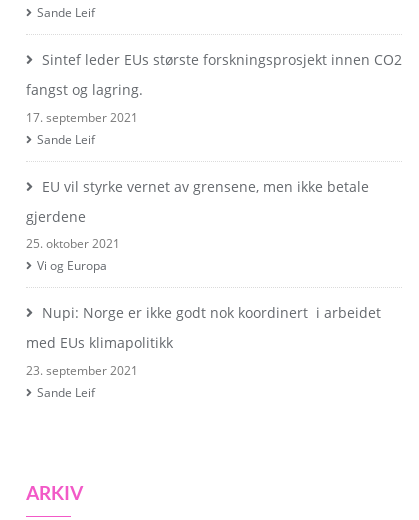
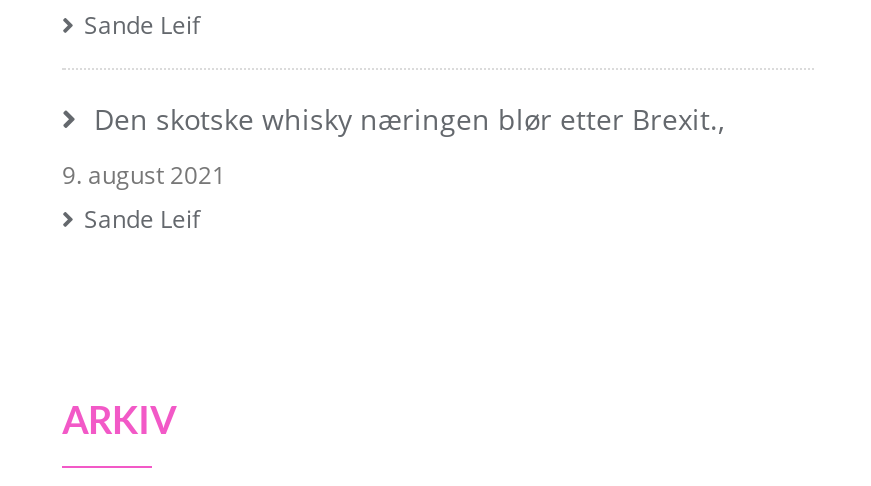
- Sintef leder EUs største forskningsprosjekt innen CO2
- fangst og lagring.
- 17. september 2021
- Sande Leif
- EU vil styrke vernet av grensene, men ikke betale
- gjerdene
- 25. oktober 2021
- Vi og Europa
- Nupi: Norge er ikke godt nok koordinert i arbeidet
- med EUs klimapolitikk
- 23. september 2021
+ Den skotske whisky næringen blør etter Brexit.,
+ 9. august 2021
